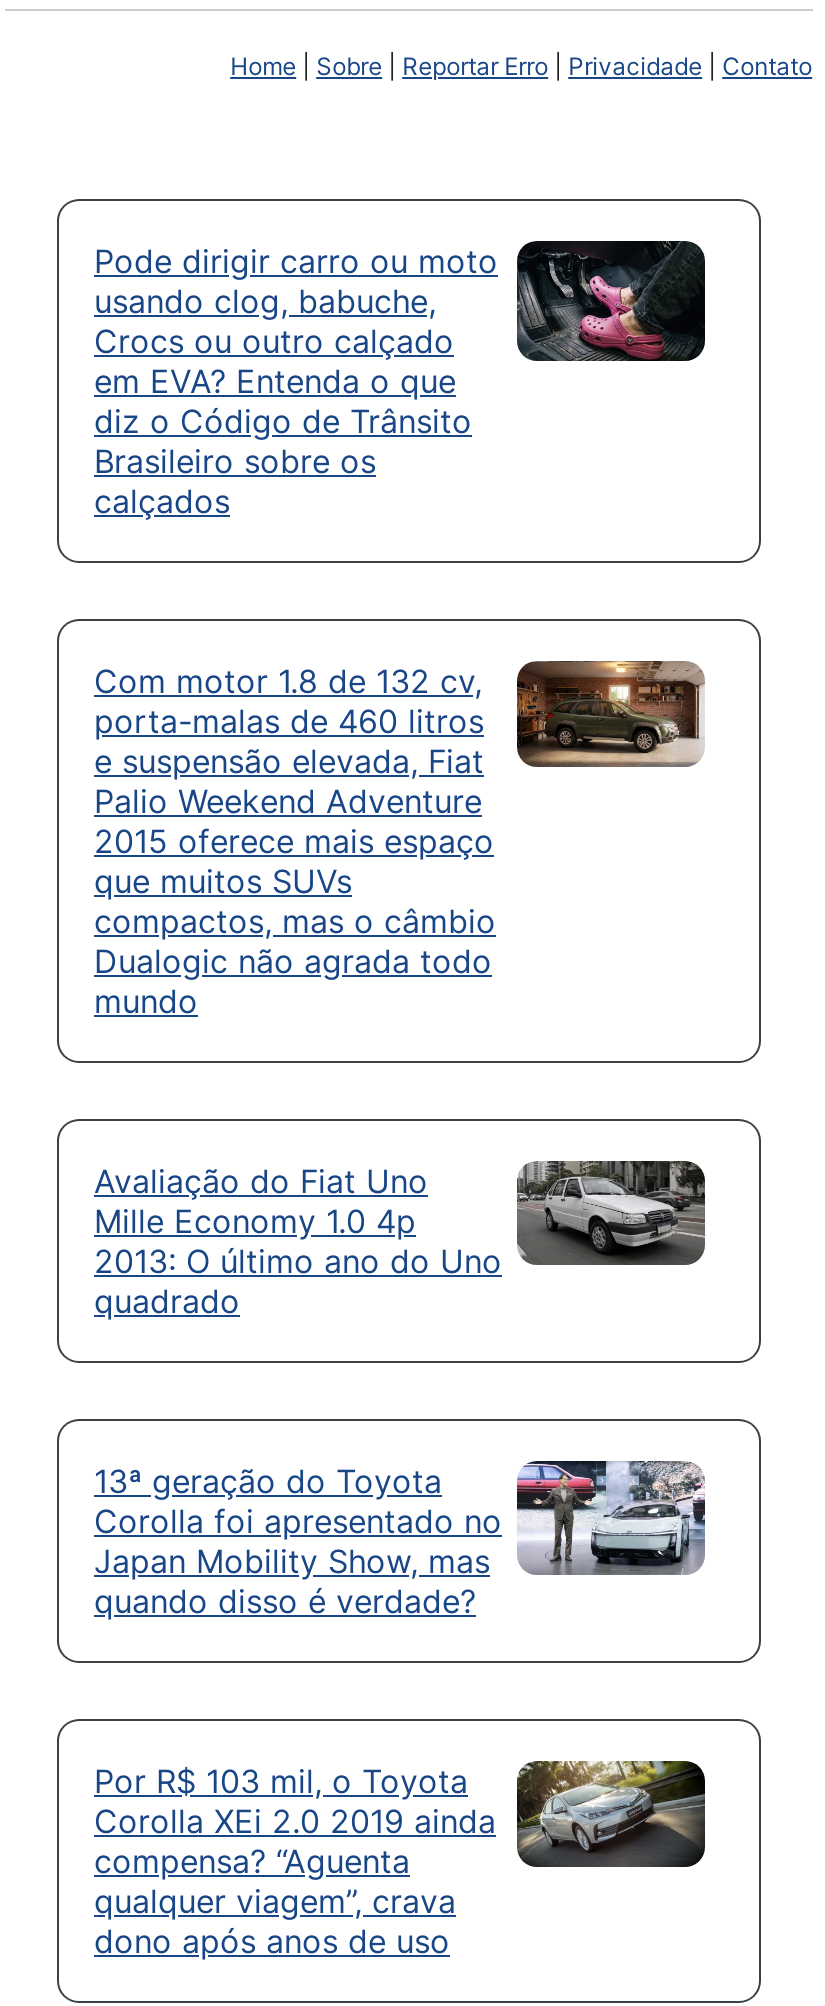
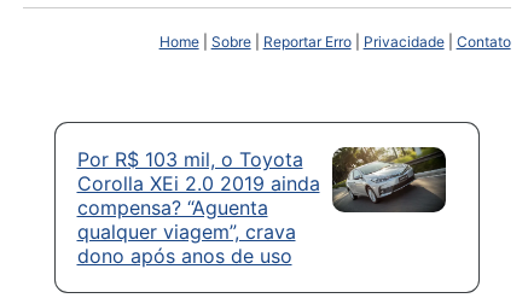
- [image]
- Pode dirigir carro ou moto
- usando clog, babuche,
- Crocs ou outro calçado
- em EVA? Entenda o que
- diz o Código de Trânsito
- Brasileiro sobre os
- calçados

- [image]
- Com motor 1.8 de 132 cv,
- porta-malas de 460 litros
- e suspensão elevada, Fiat
- Palio Weekend Adventure
- 2015 oferece mais espaço
- que muitos SUVs
- compactos, mas o câmbio
- Dualogic não agrada todo
- mundo

- [image]
- Avaliação do Fiat Uno
- Mille Economy 1.0 4p
- 2013: O último ano do Uno
- quadrado

- [image]
- 13ª geração do Toyota
- Corolla foi apresentado no
- Japan Mobility Show, mas
- quando disso é verdade?
